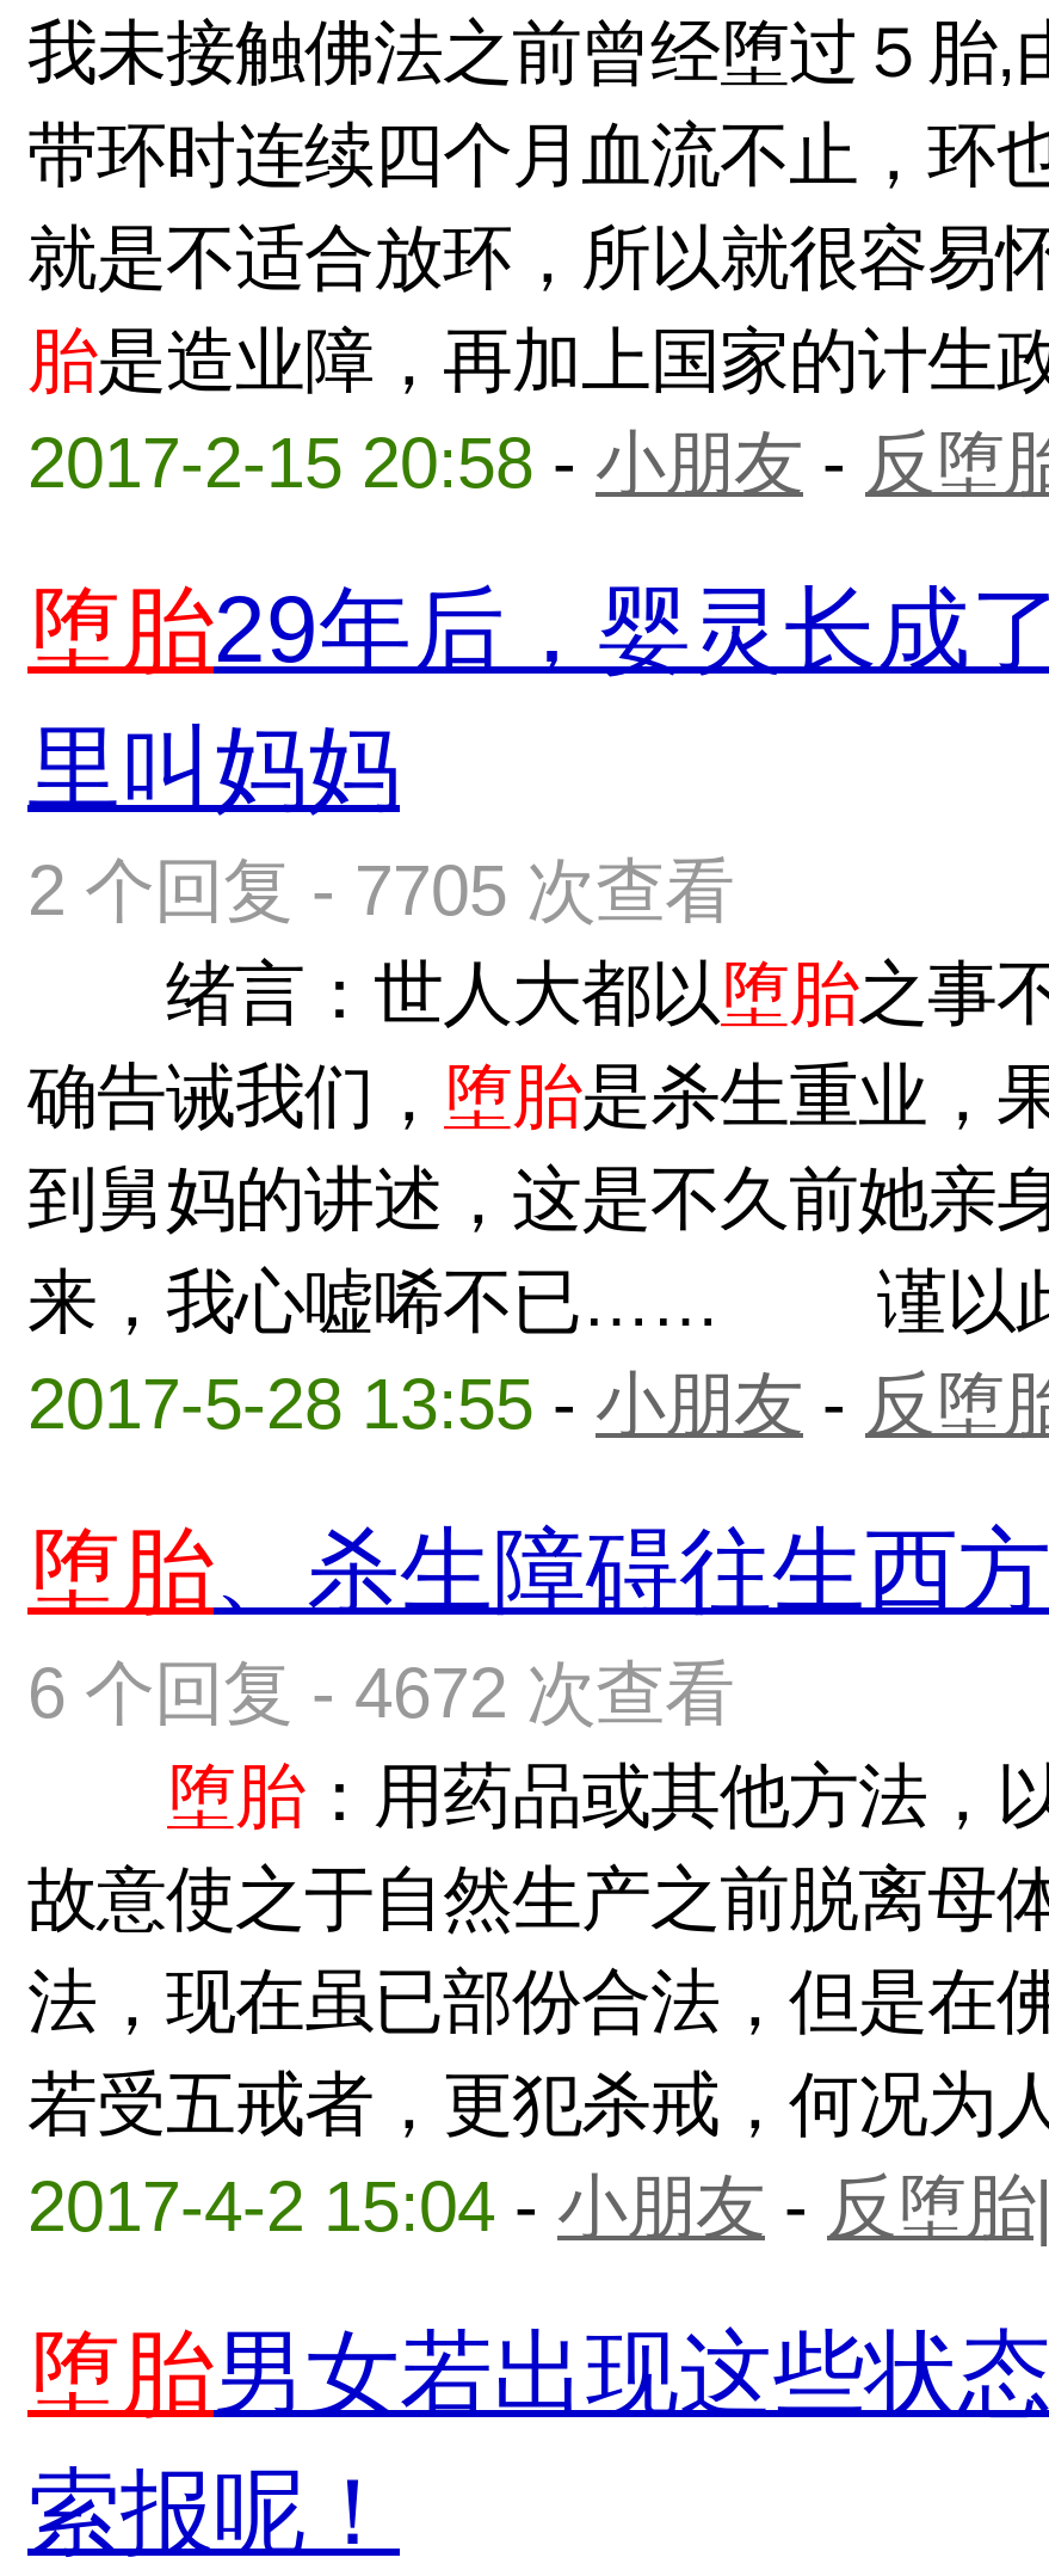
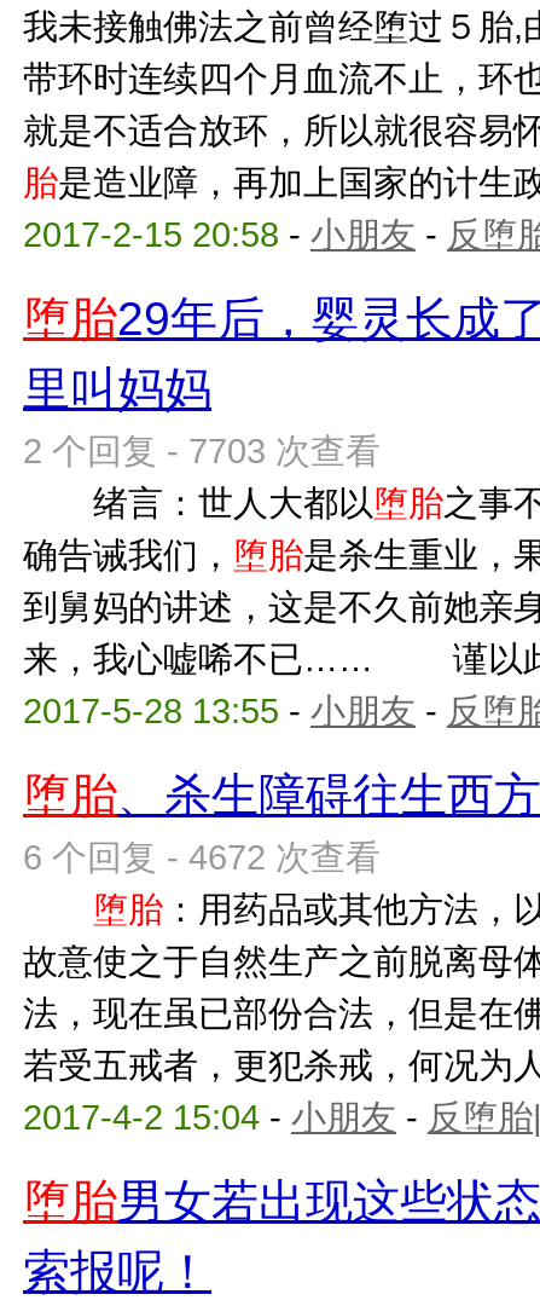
- 2 个回复 - 7705 次查看
+ 2 个回复 - 7703 次查看
